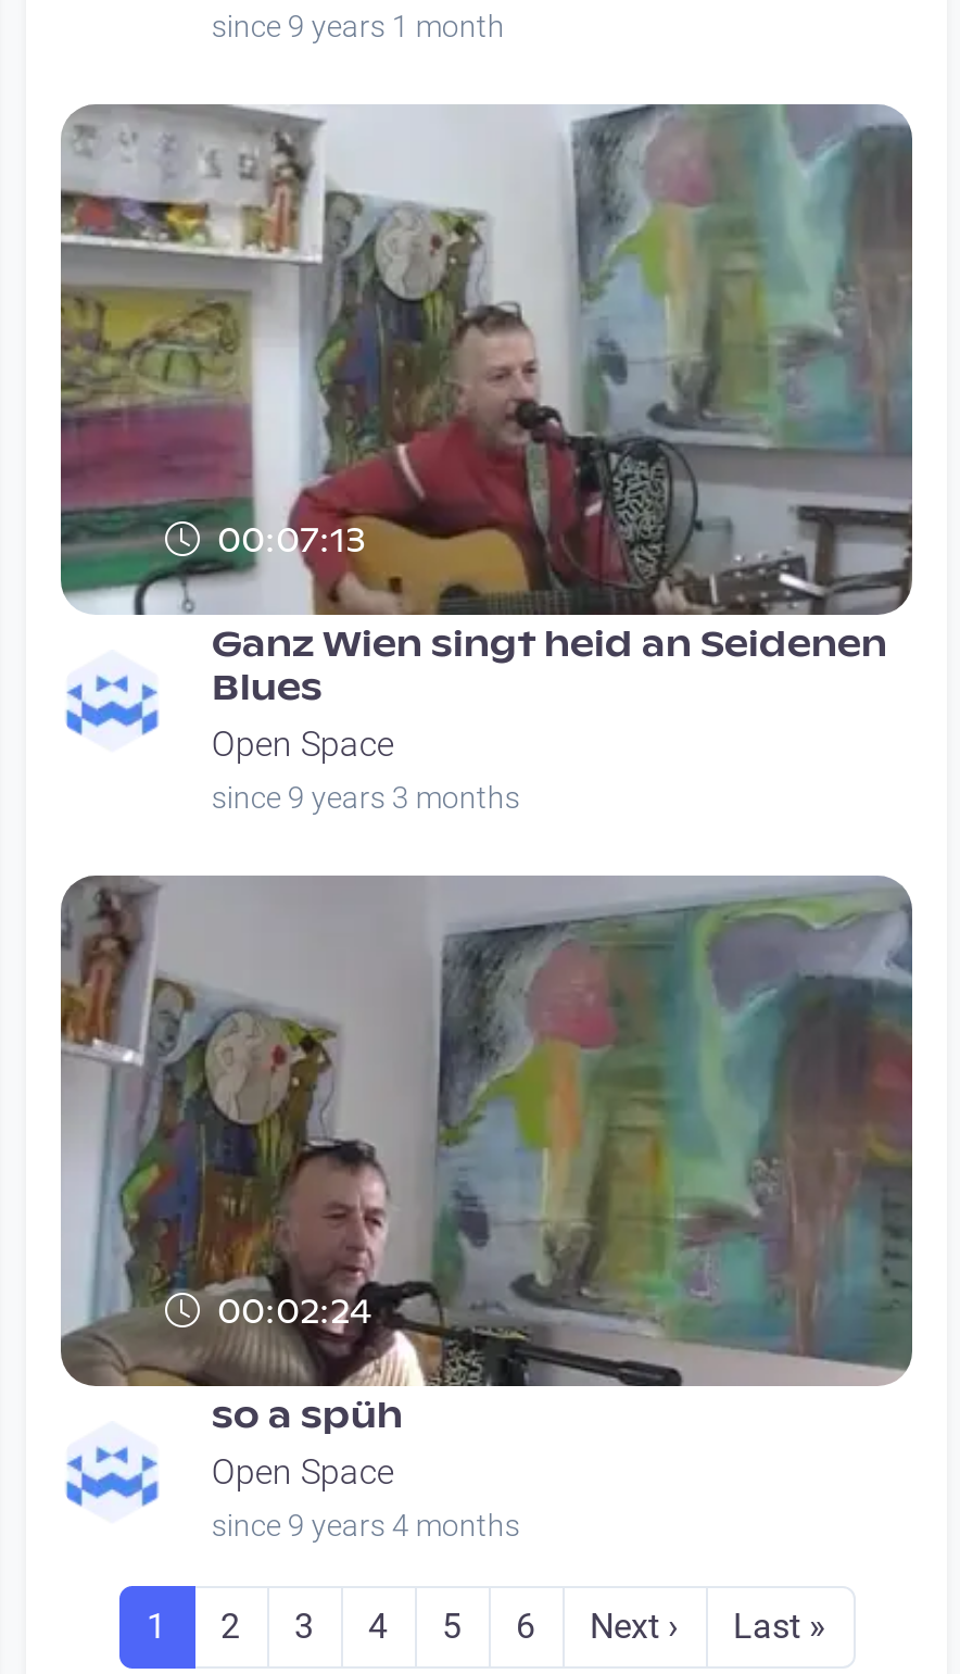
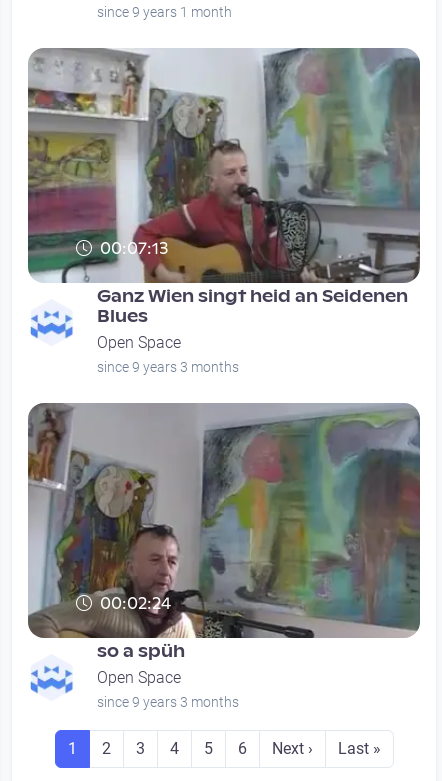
- since 9 years 4 months
+ since 9 years 3 months
